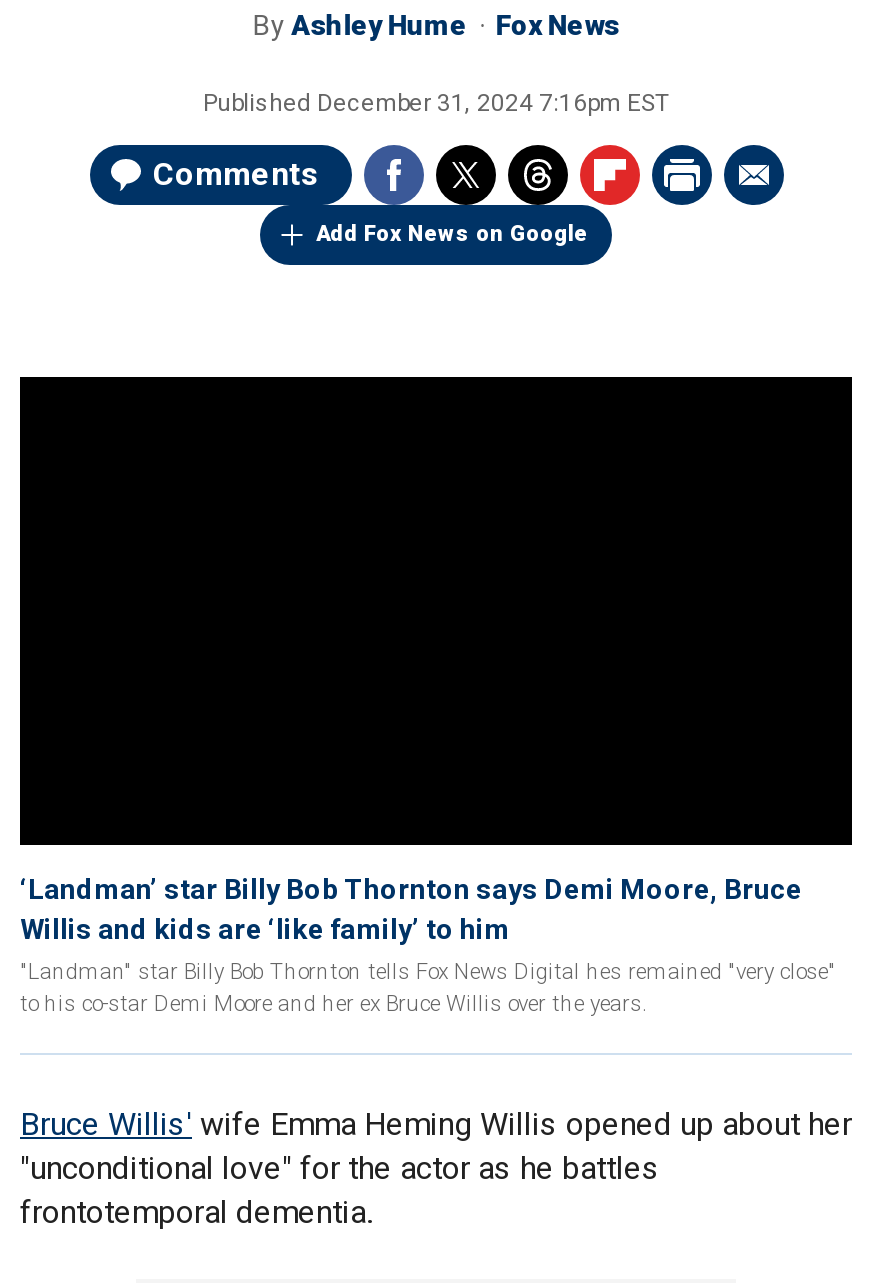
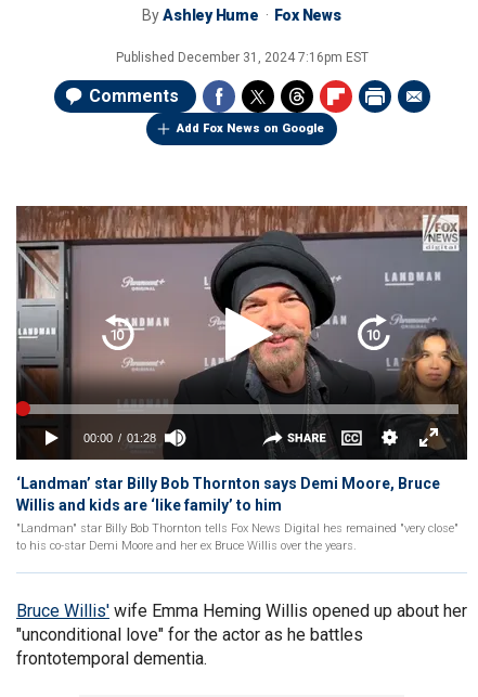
+ [image]
